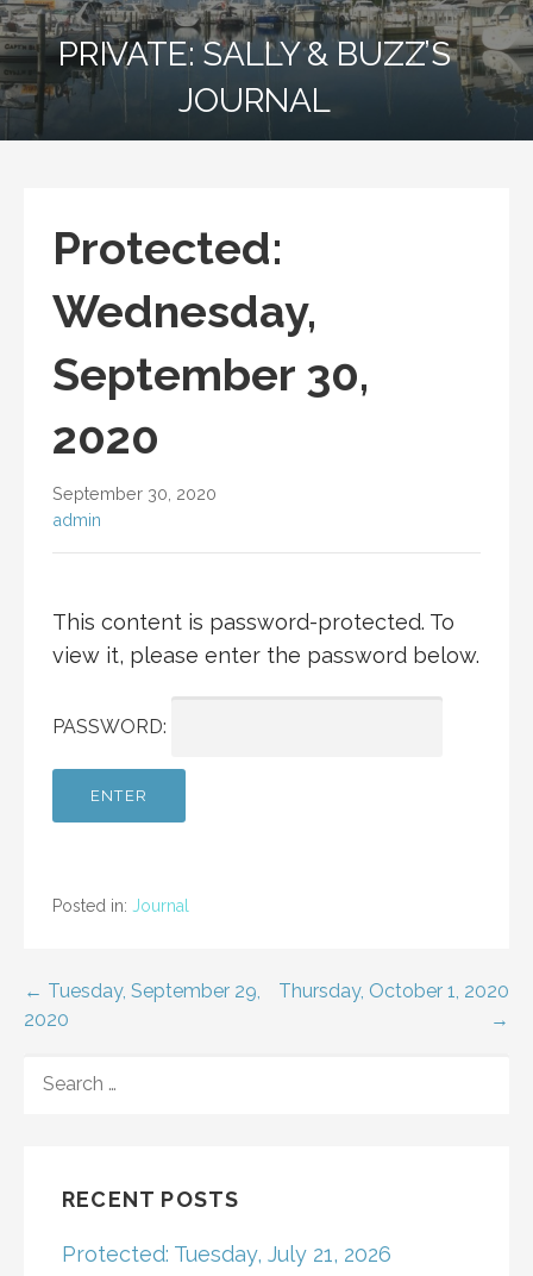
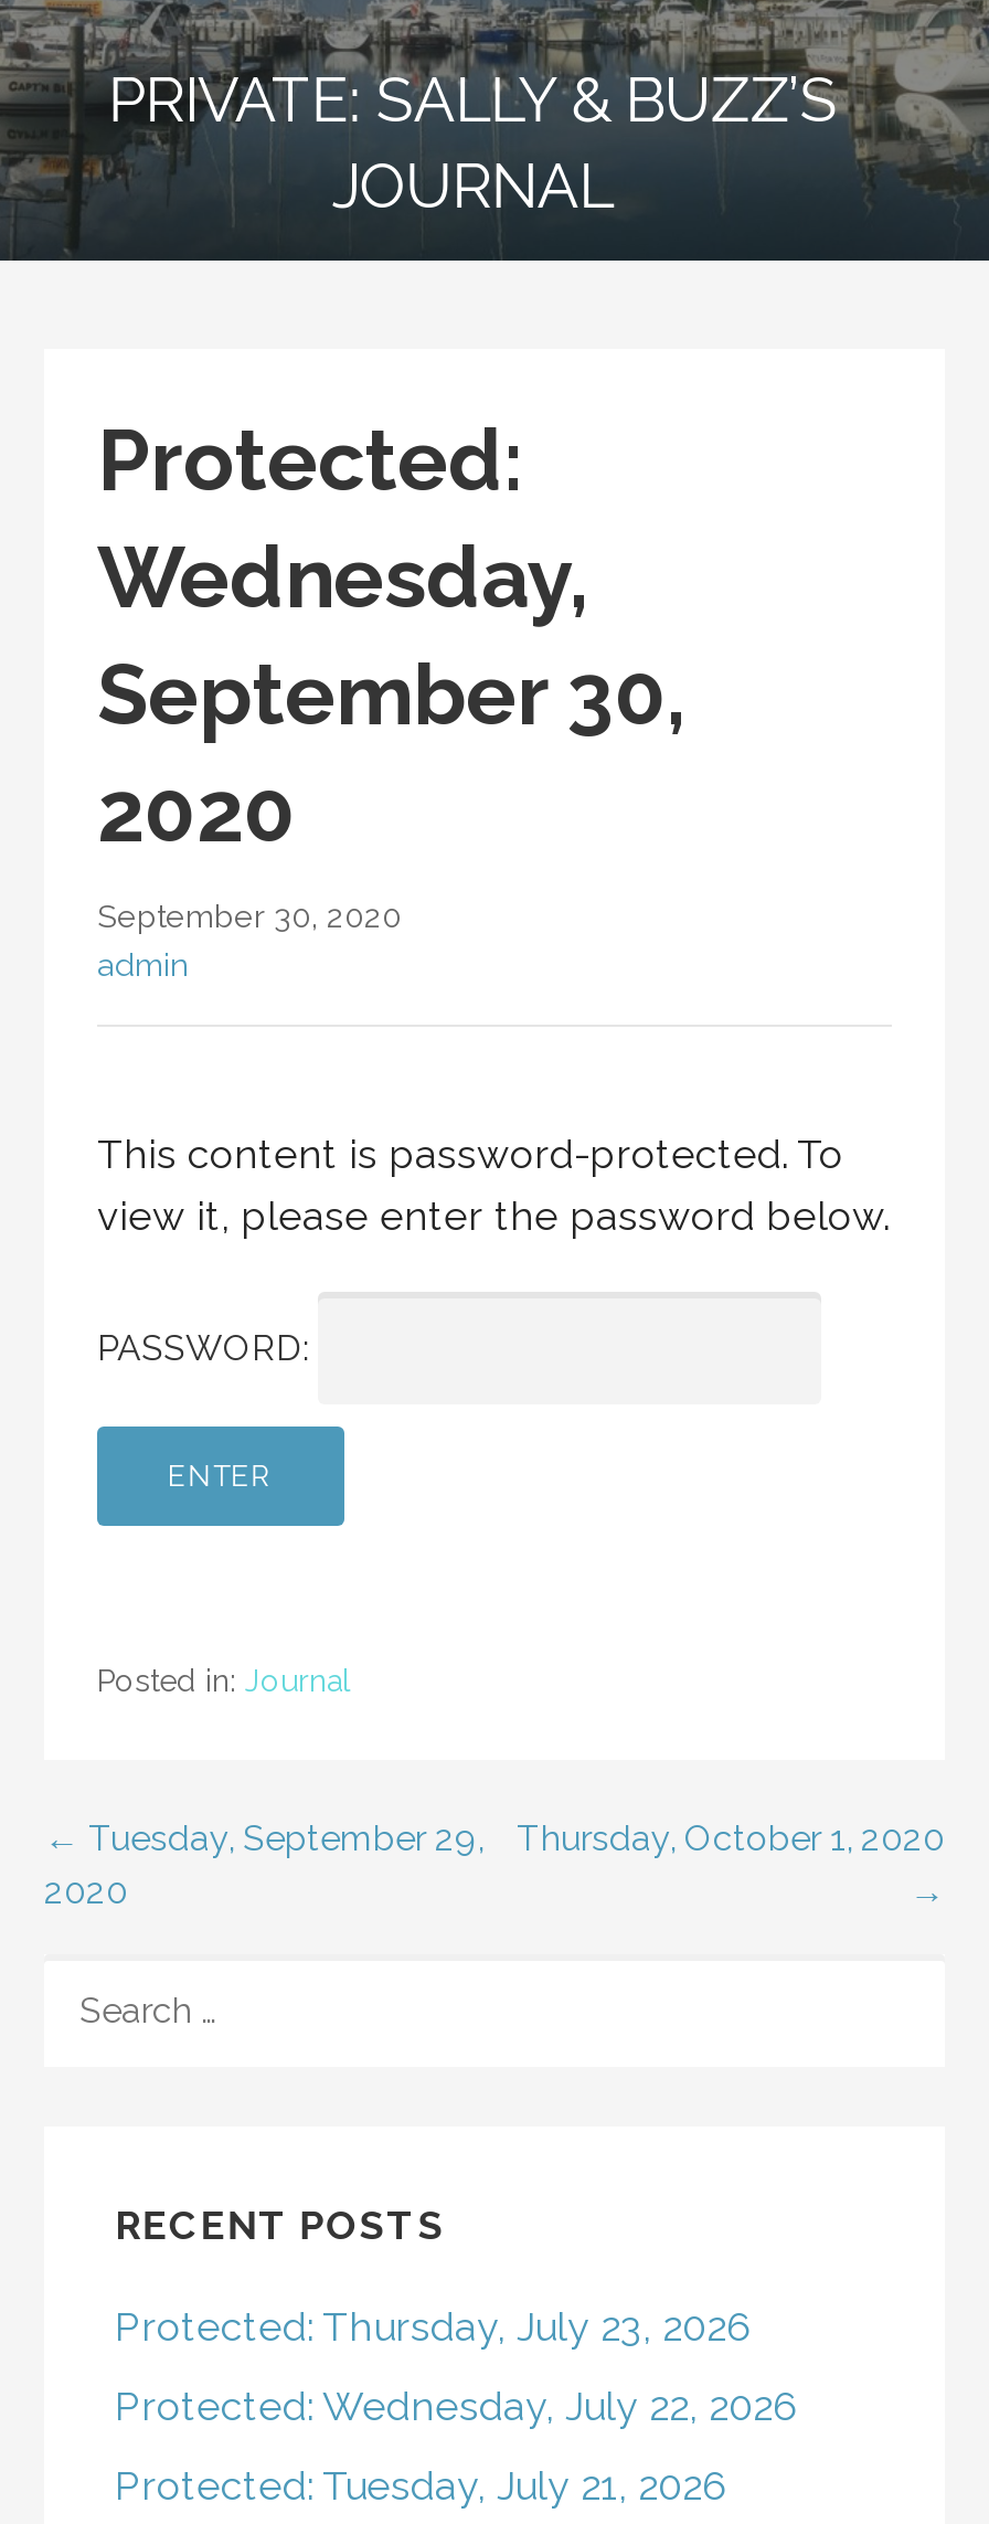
+ Protected: Thursday, July 23, 2026
+ Protected: Wednesday, July 22, 2026
